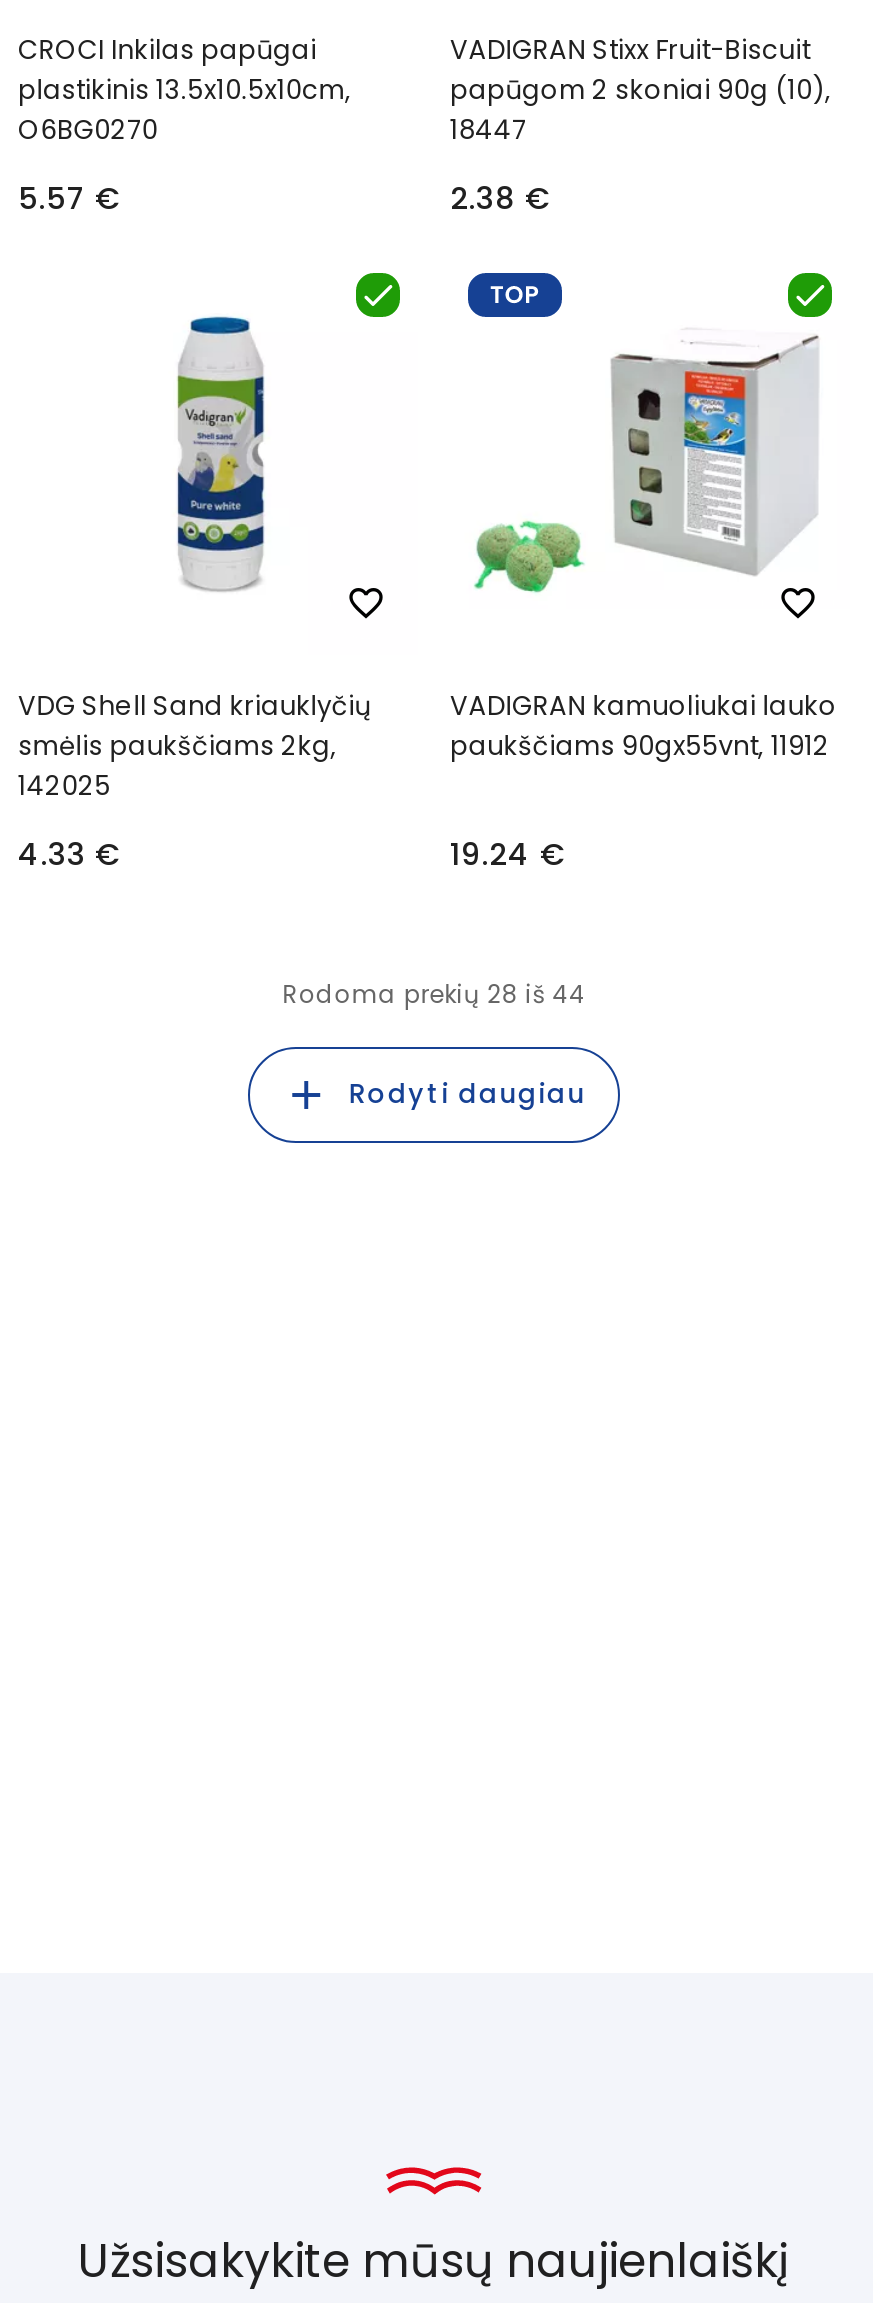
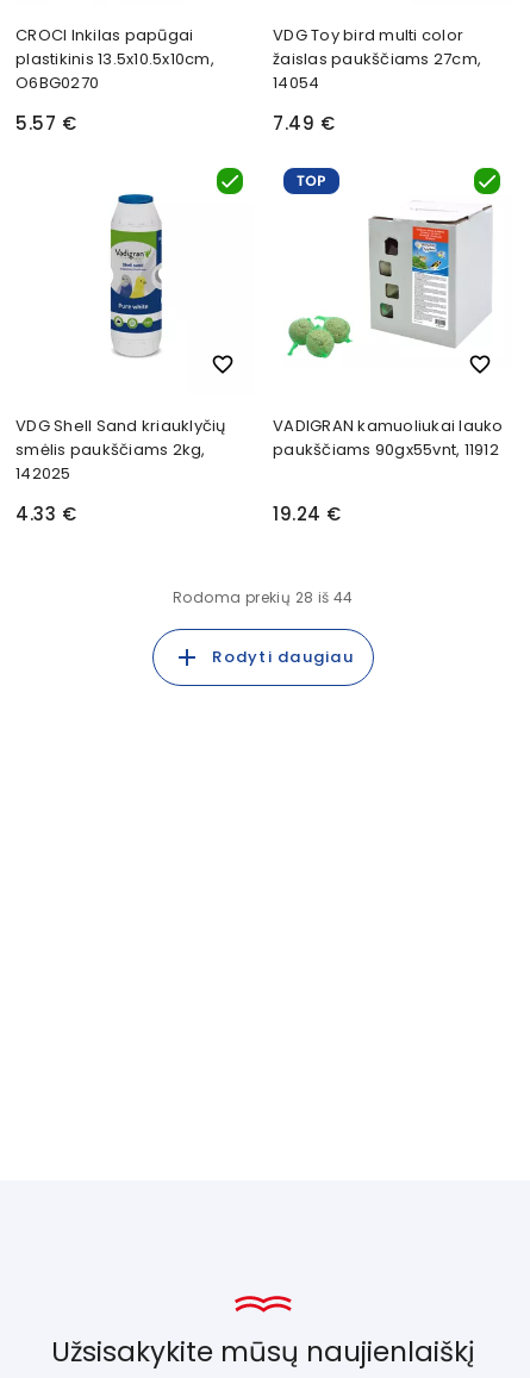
- VADIGRAN Stixx Fruit-Biscuit
- papūgom 2 skoniai 90g (10),
- 18447
+ VDG Toy bird multi color
+ žaislas paukščiams 27cm,
+ 14054

- 2.38 €
+ 7.49 €
